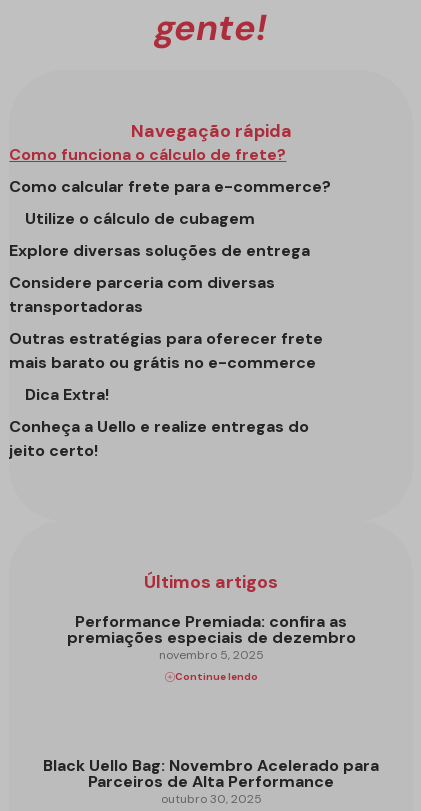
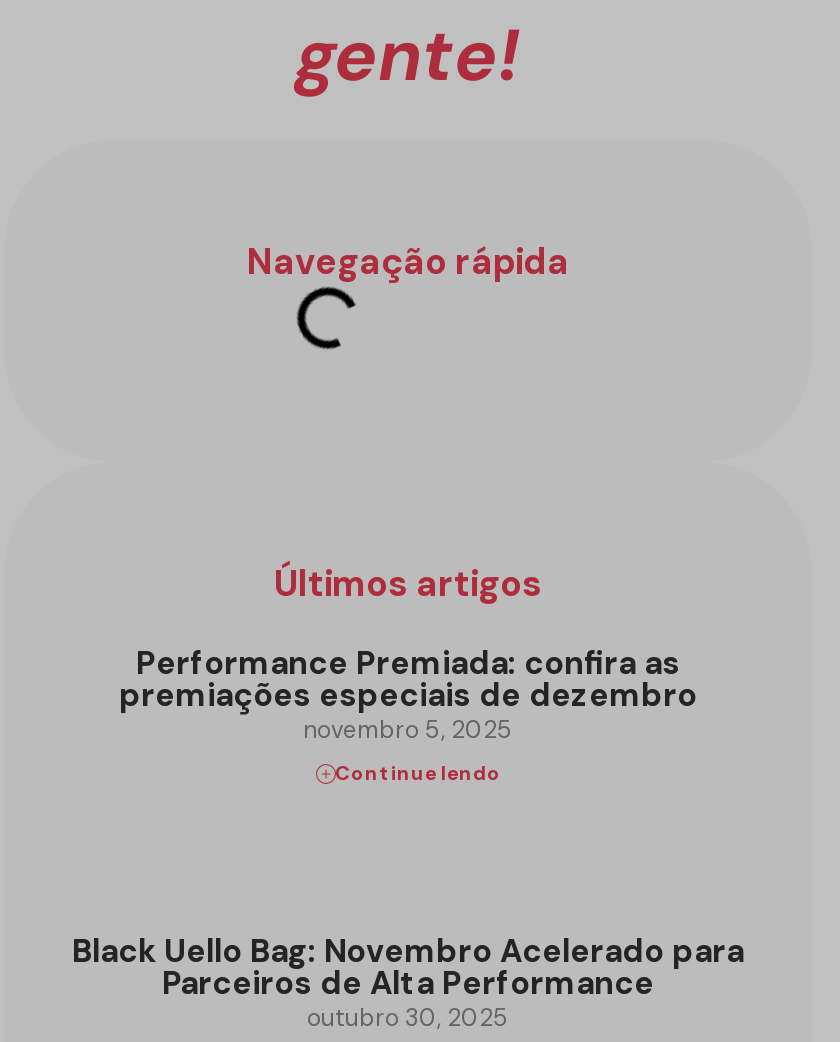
- Como funciona o cálculo de frete?
- Como calcular frete para e-commerce?
- Utilize o cálculo de cubagem
- Explore diversas soluções de entrega
- Considere parceria com diversas
- transportadoras
- Outras estratégias para oferecer frete
- mais barato ou grátis no e-commerce
- Dica Extra!
- Conheça a Uello e realize entregas do
- jeito certo!
